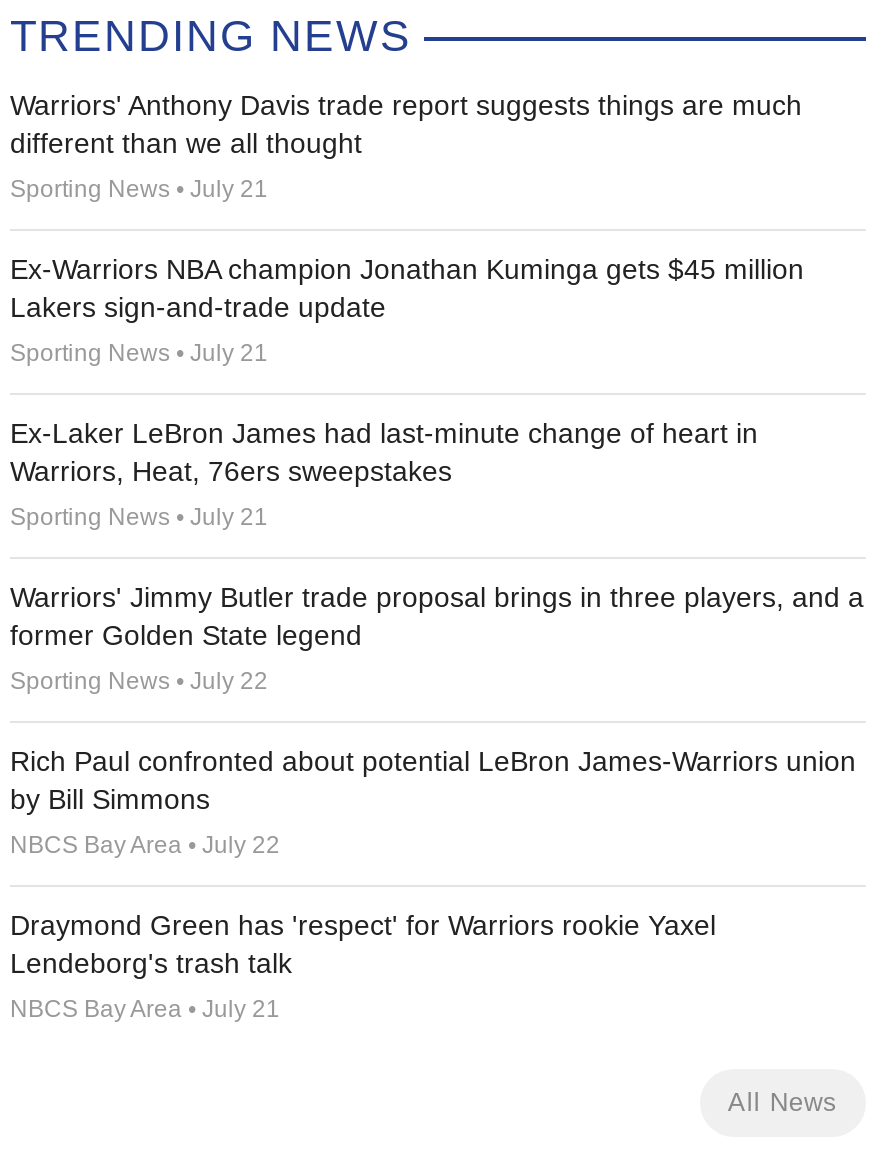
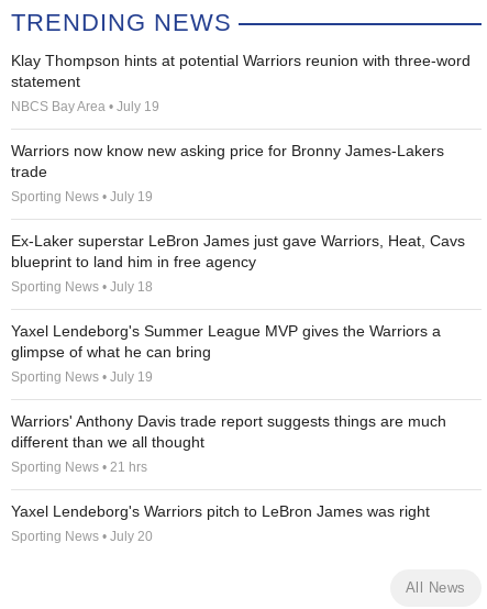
+ Klay Thompson hints at potential Warriors reunion with three-word
+ statement
+ NBCS Bay Area • July 19
+ Warriors now know new asking price for Bronny James-Lakers
+ trade
+ Sporting News • July 19
+ Ex-Laker superstar LeBron James just gave Warriors, Heat, Cavs
+ blueprint to land him in free agency
+ Sporting News • July 18
+ Yaxel Lendeborg's Summer League MVP gives the Warriors a
+ glimpse of what he can bring
+ Sporting News • July 19

moved down: Warriors' Anthony Davis trade report suggests things are much | different than we all thought

- Sporting News • July 21
- Ex-Warriors NBA champion Jonathan Kuminga gets $45 million
- Lakers sign-and-trade update
- Sporting News • July 21
- Ex-Laker LeBron James had last-minute change of heart in
- Warriors, Heat, 76ers sweepstakes
- Sporting News • July 21
- Warriors' Jimmy Butler trade proposal brings in three players, and a
- former Golden State legend
- Sporting News • July 22
- Rich Paul confronted about potential LeBron James-Warriors union
- by Bill Simmons
- NBCS Bay Area • July 22
- Draymond Green has 'respect' for Warriors rookie Yaxel
- Lendeborg's trash talk
- NBCS Bay Area • July 21
+ Sporting News • 21 hrs
+ Yaxel Lendeborg's Warriors pitch to LeBron James was right
+ Sporting News • July 20
